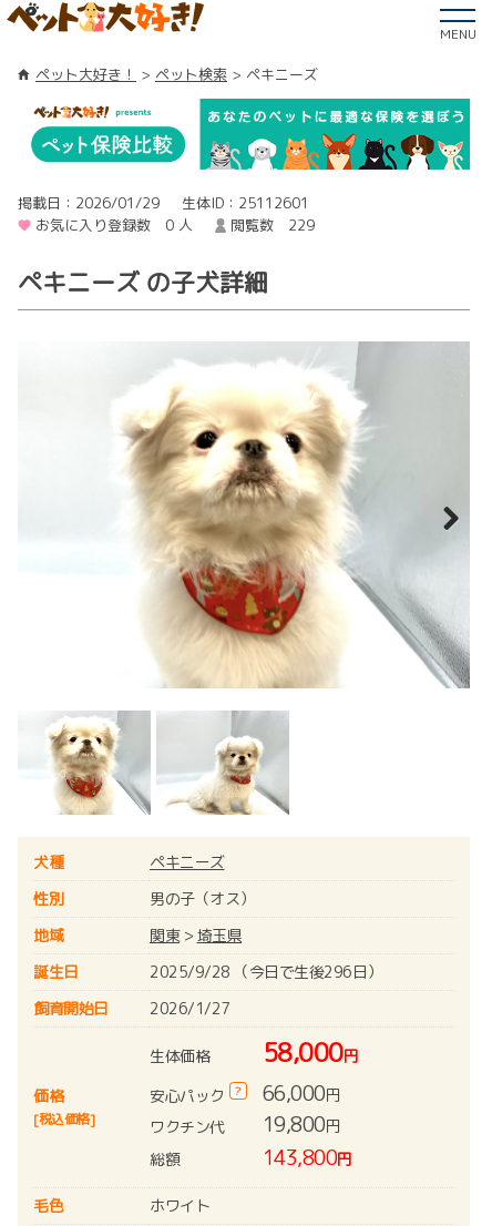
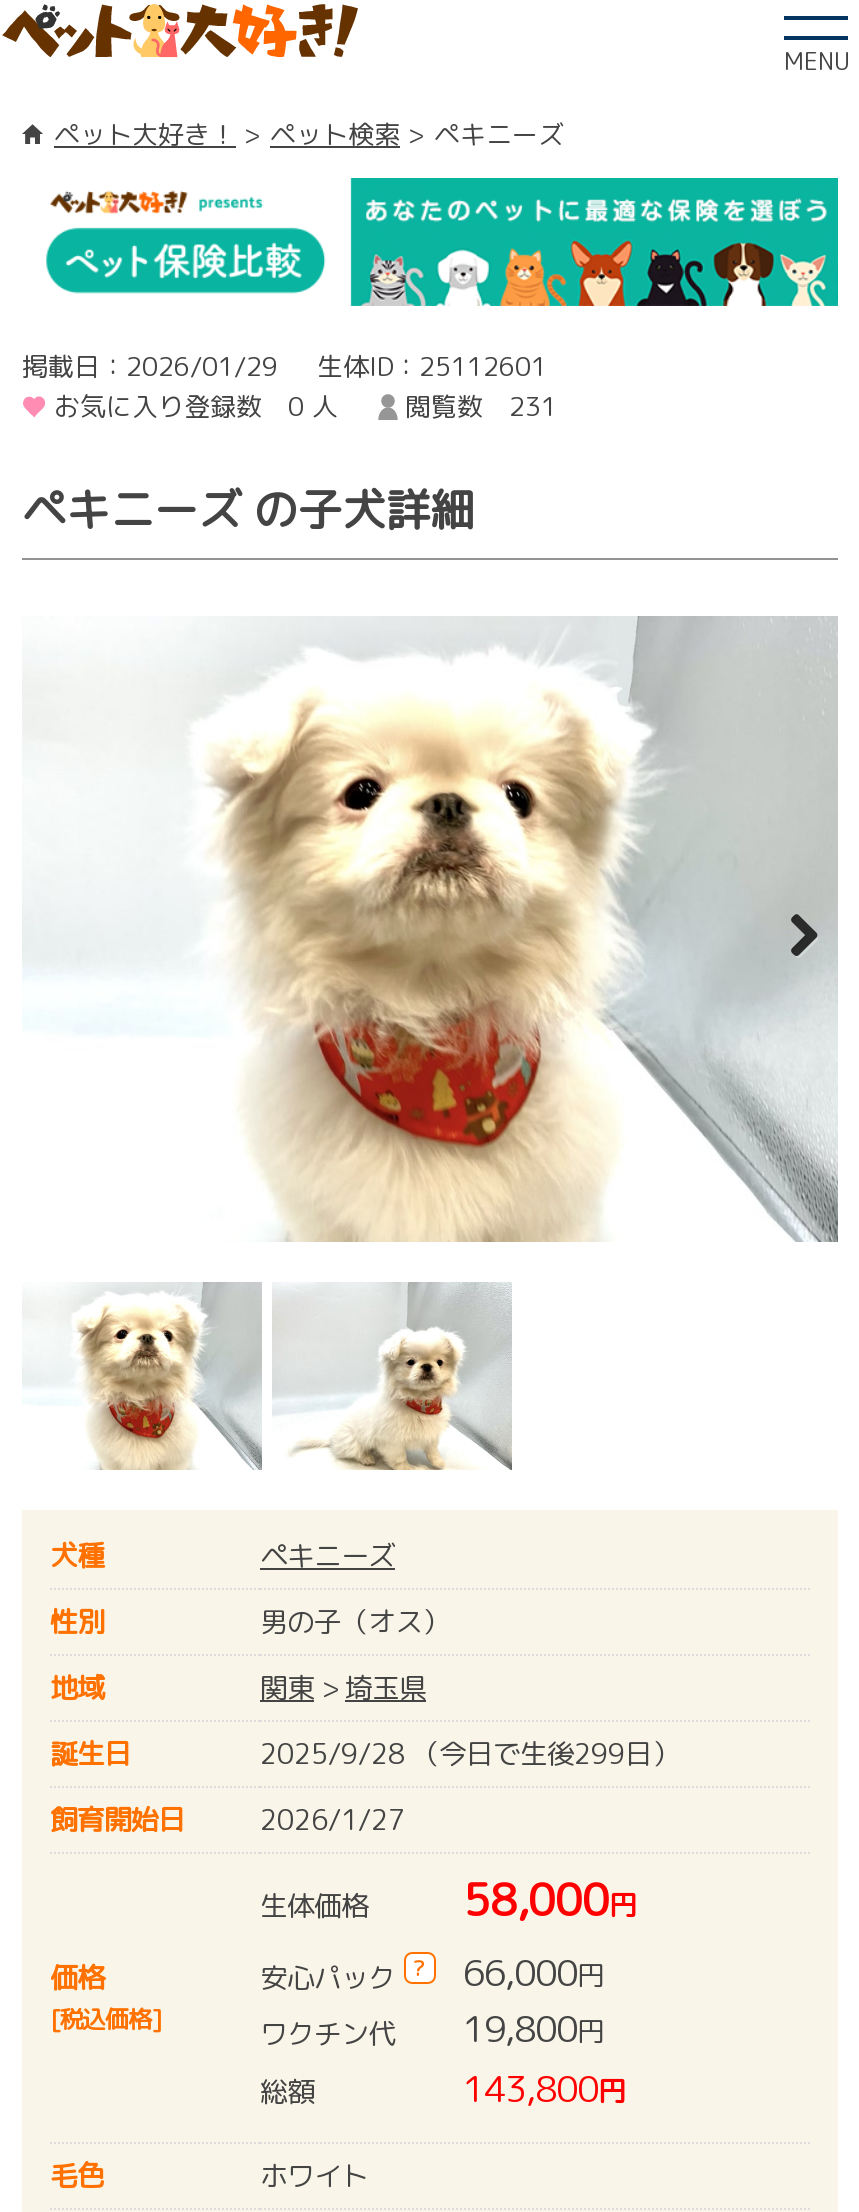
- お気に入り登録数 0 人 閲覧数 229
+ お気に入り登録数 0 人 閲覧数 231

- 2025/9/28 （今日で生後296日）
+ 2025/9/28 （今日で生後299日）
